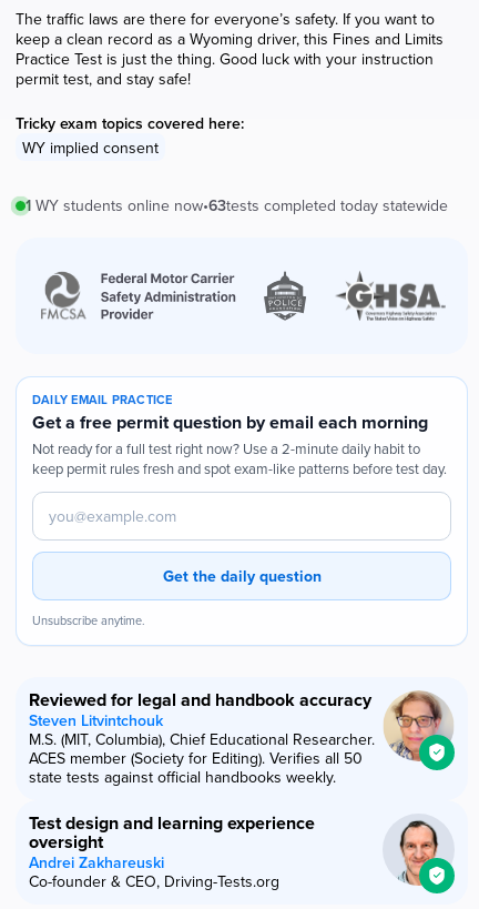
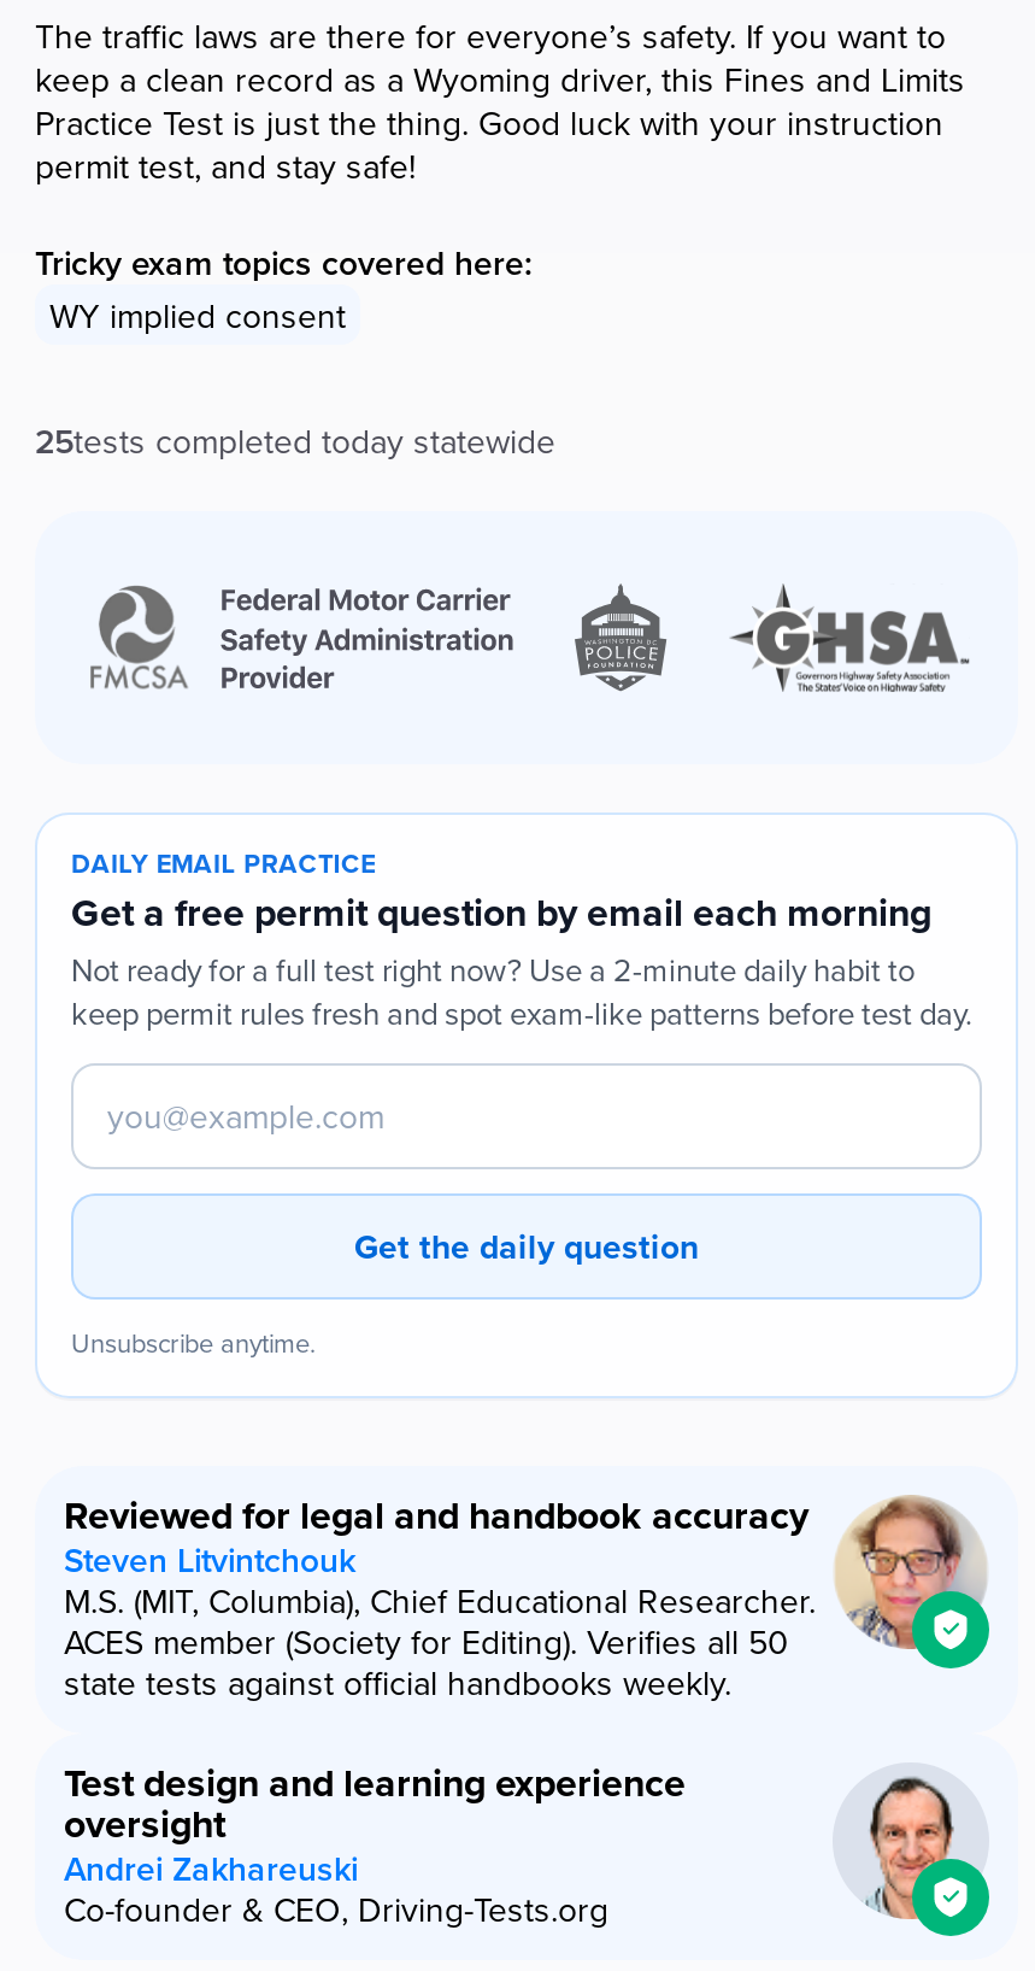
- 1 WY students online now•63tests completed today statewide
+ 25tests completed today statewide
